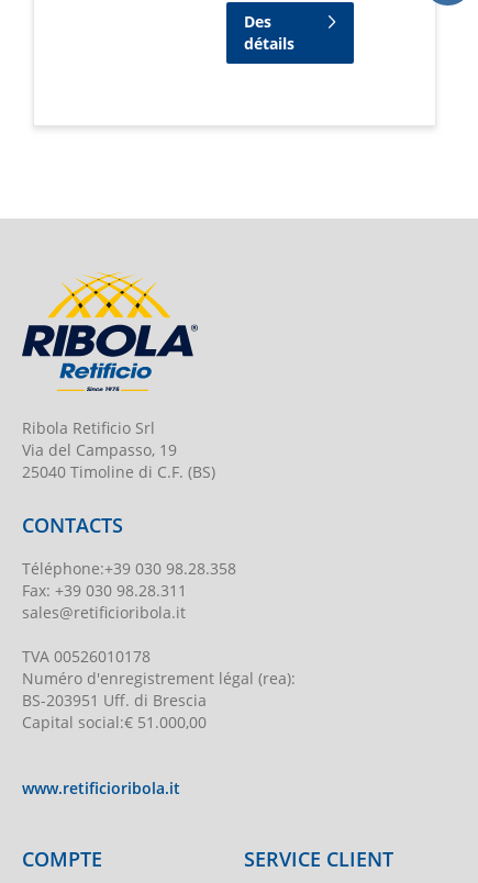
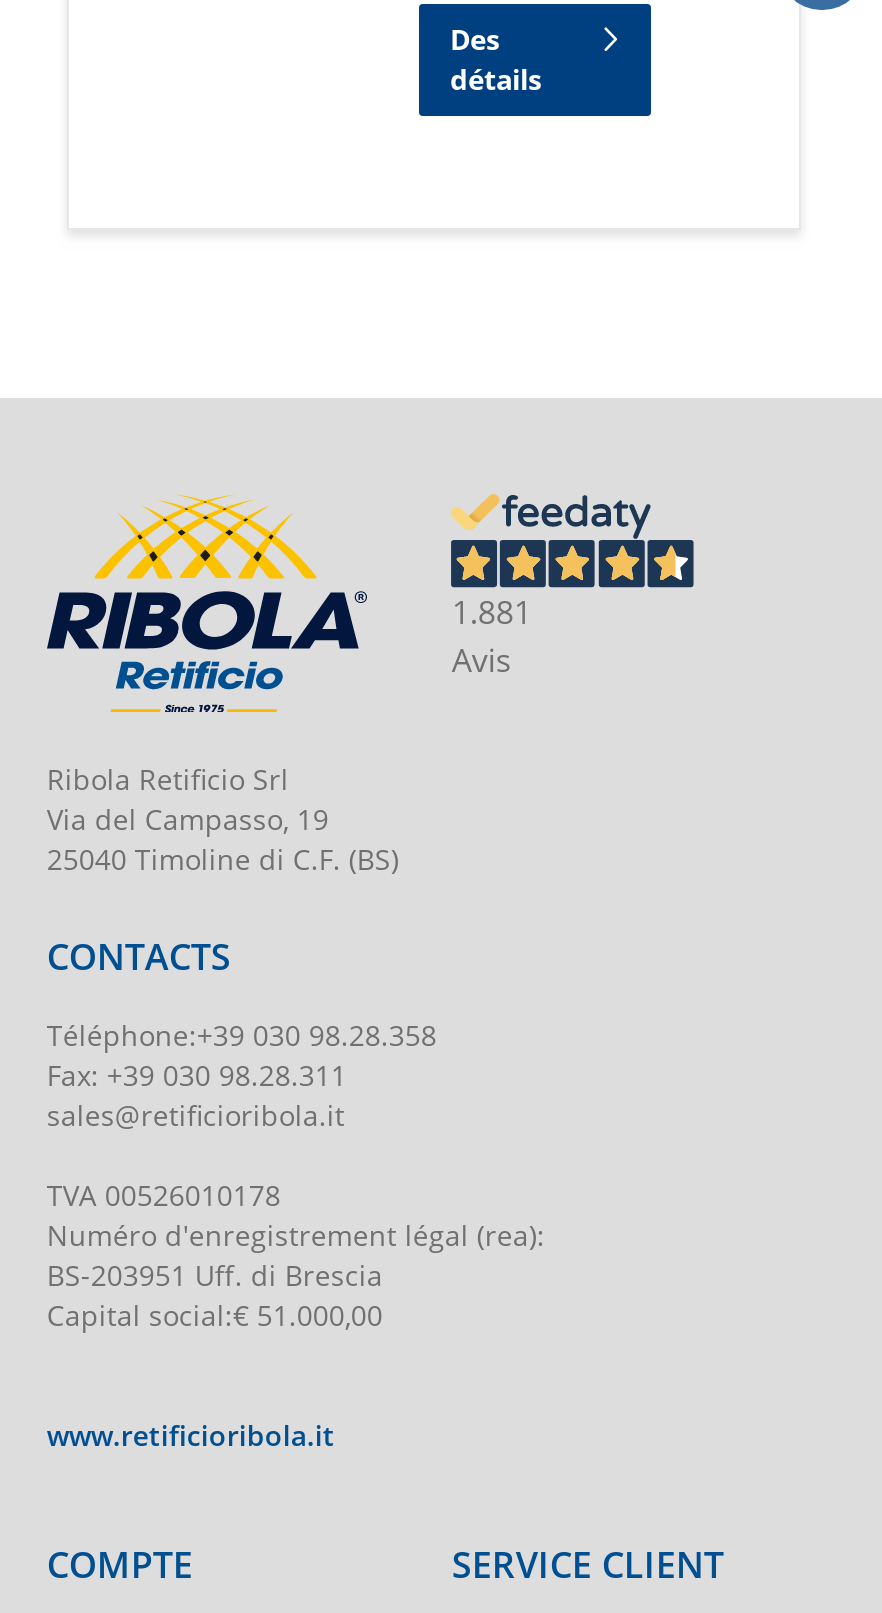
+ [image]
+ 1.881
+ Avis
